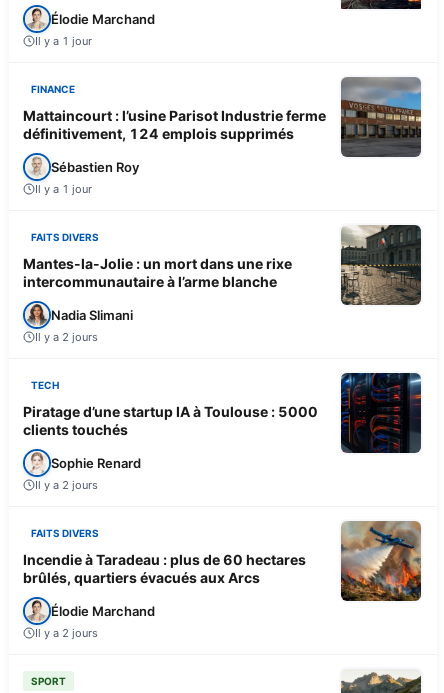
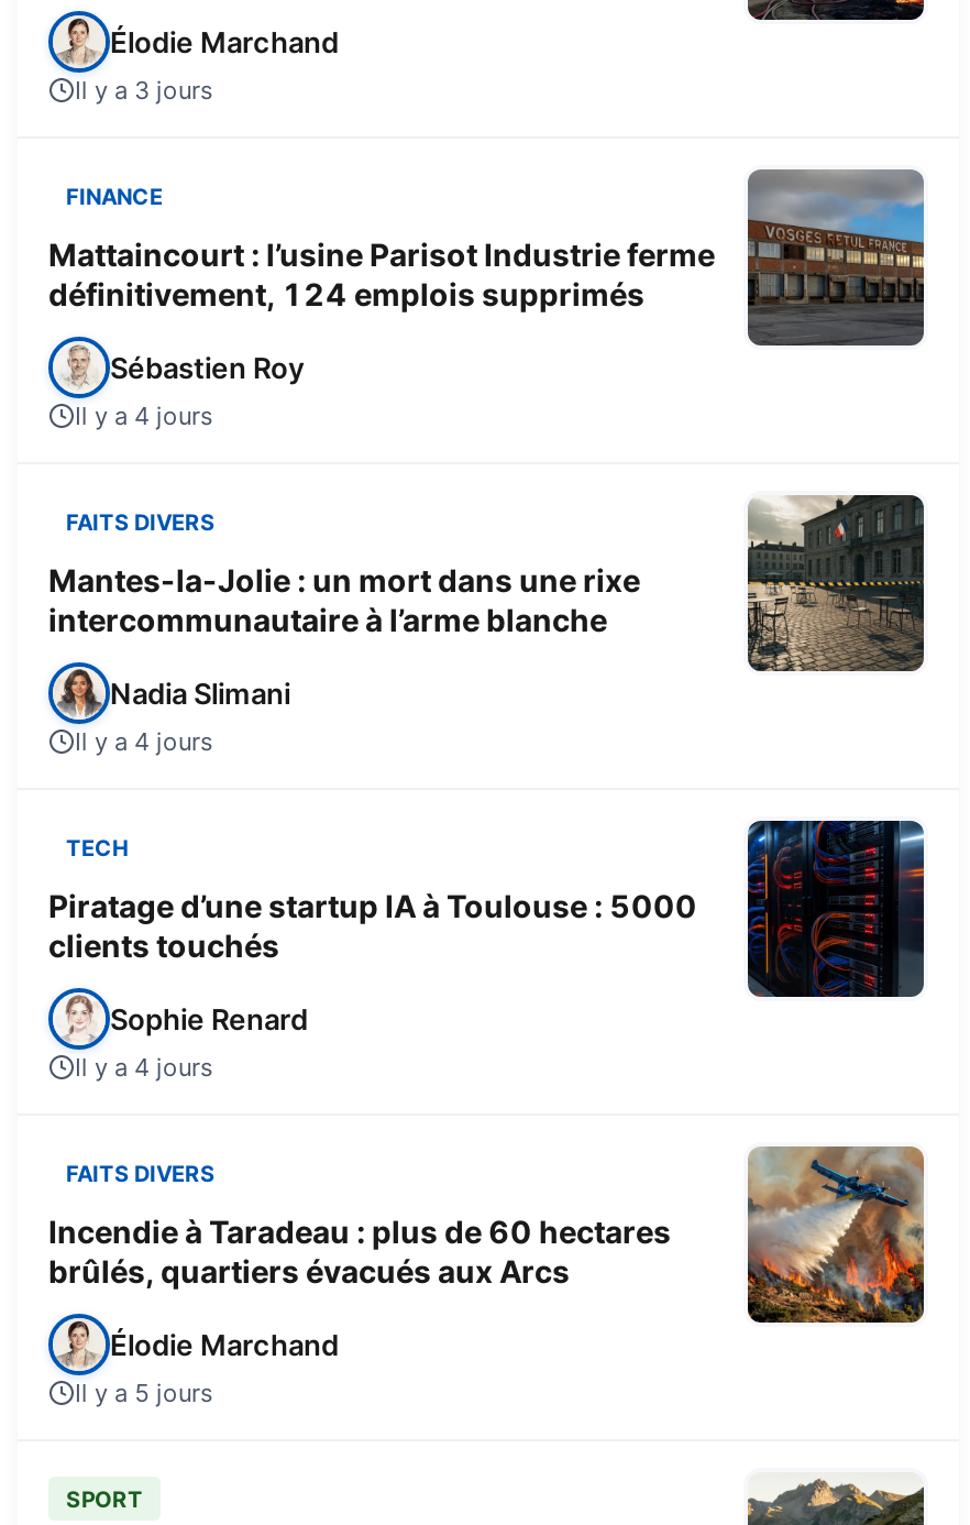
- Il y a 1 jour
+ Il y a 3 jours

- Il y a 1 jour
+ Il y a 4 jours

- Il y a 2 jours
+ Il y a 4 jours

- Il y a 2 jours
+ Il y a 4 jours

- Il y a 2 jours
+ Il y a 5 jours
